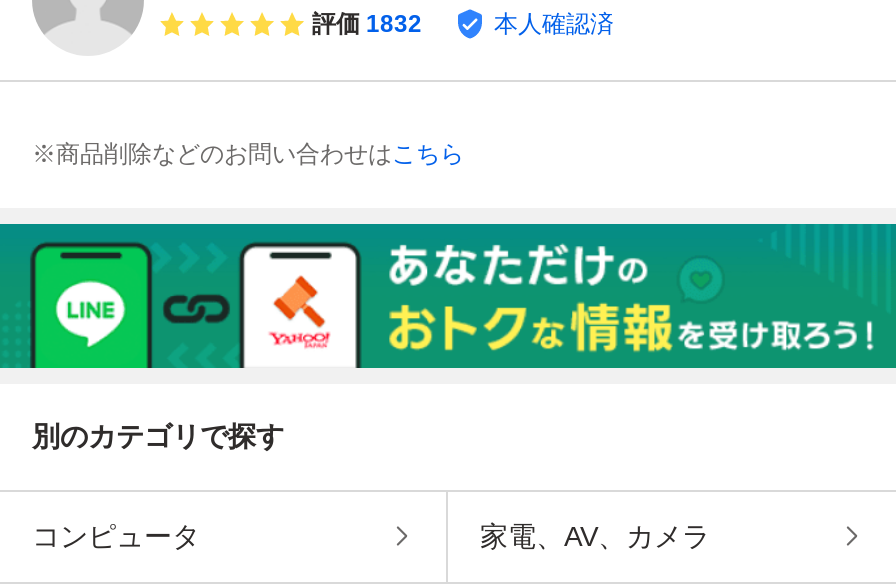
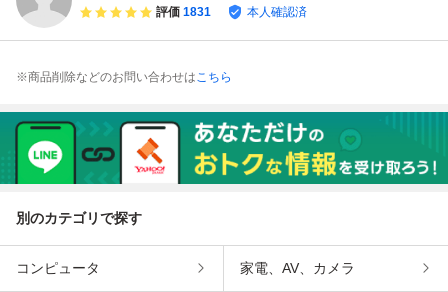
- 評価 1832
+ 評価 1831
